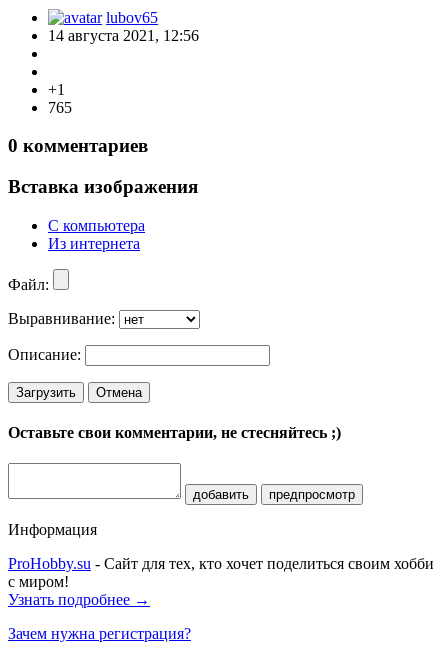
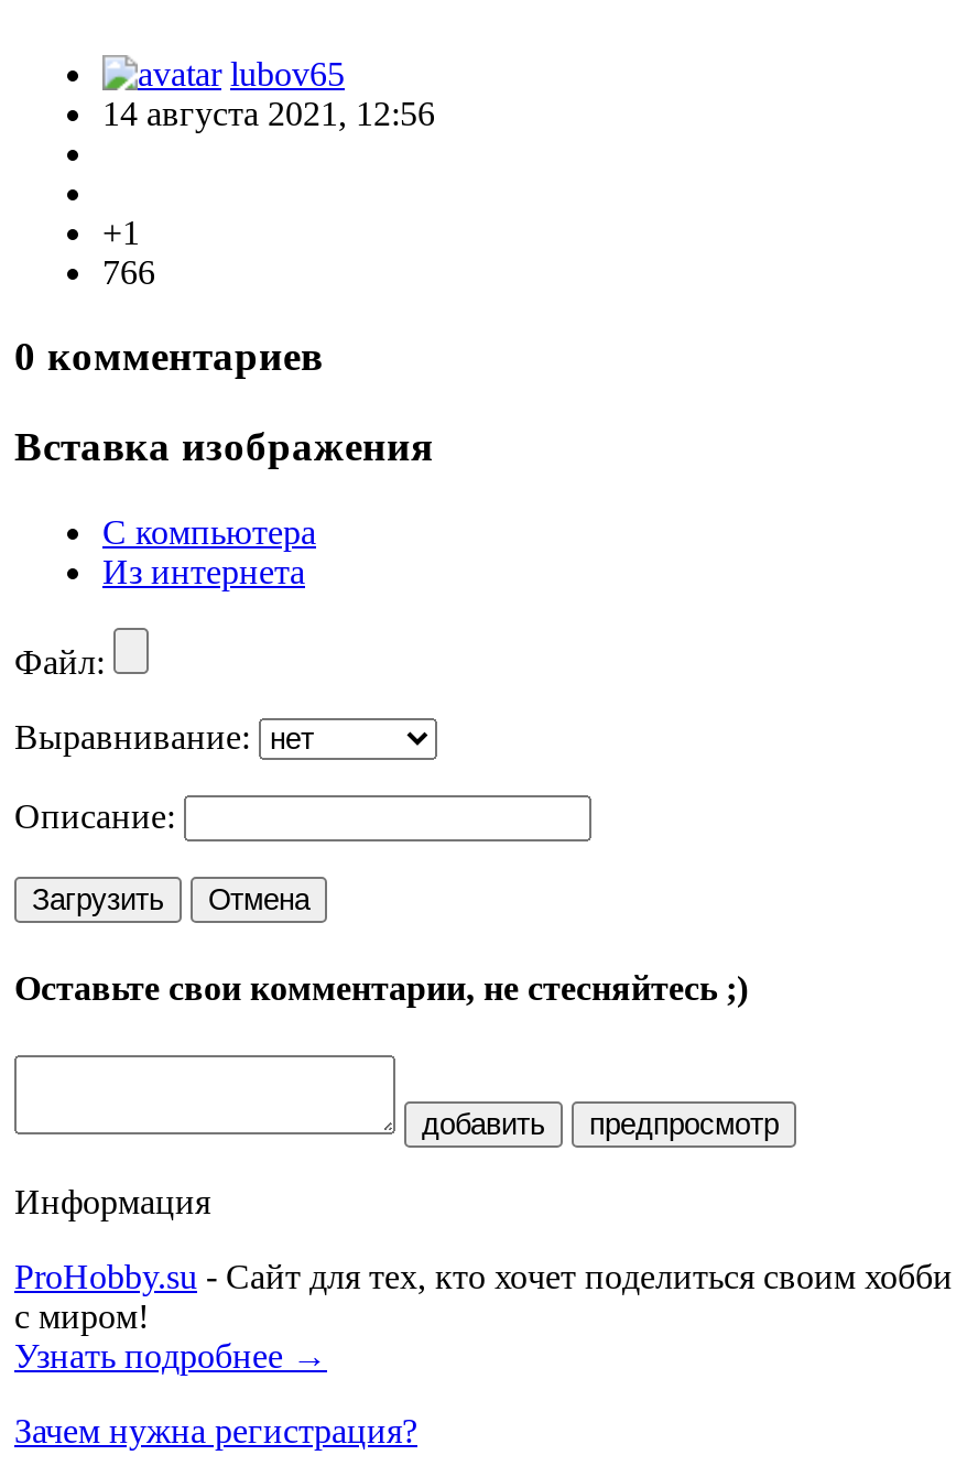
- 765
+ 766
